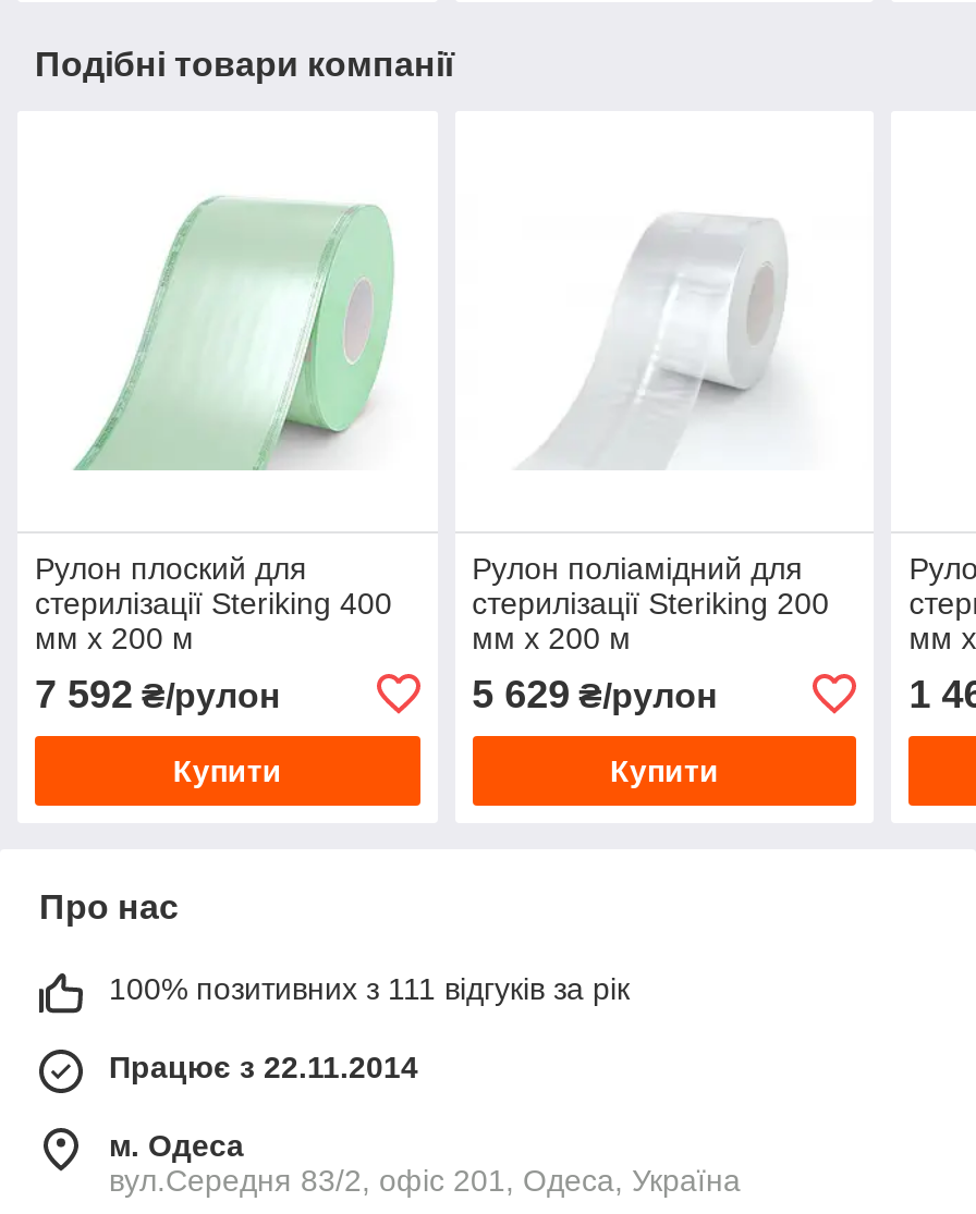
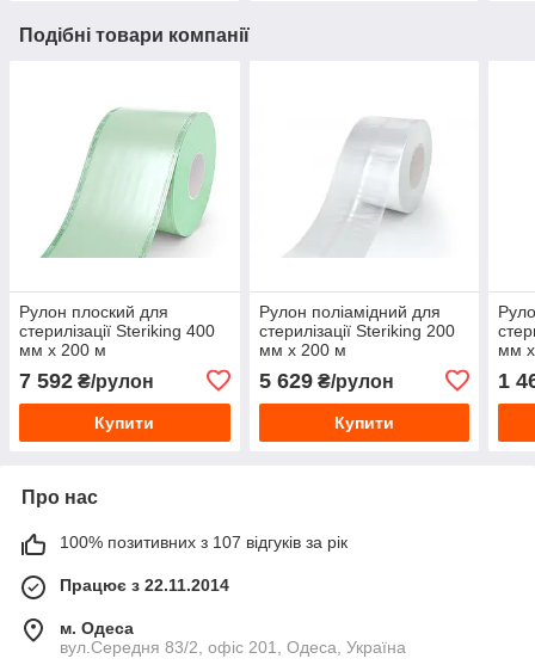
- 100% позитивних з 111 відгуків за рік
+ 100% позитивних з 107 відгуків за рік
